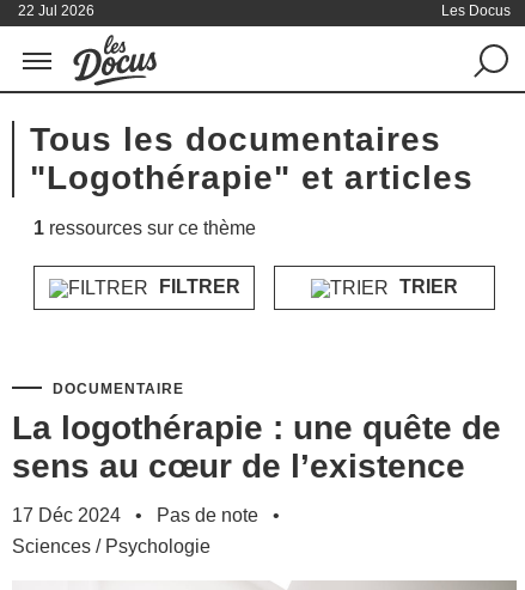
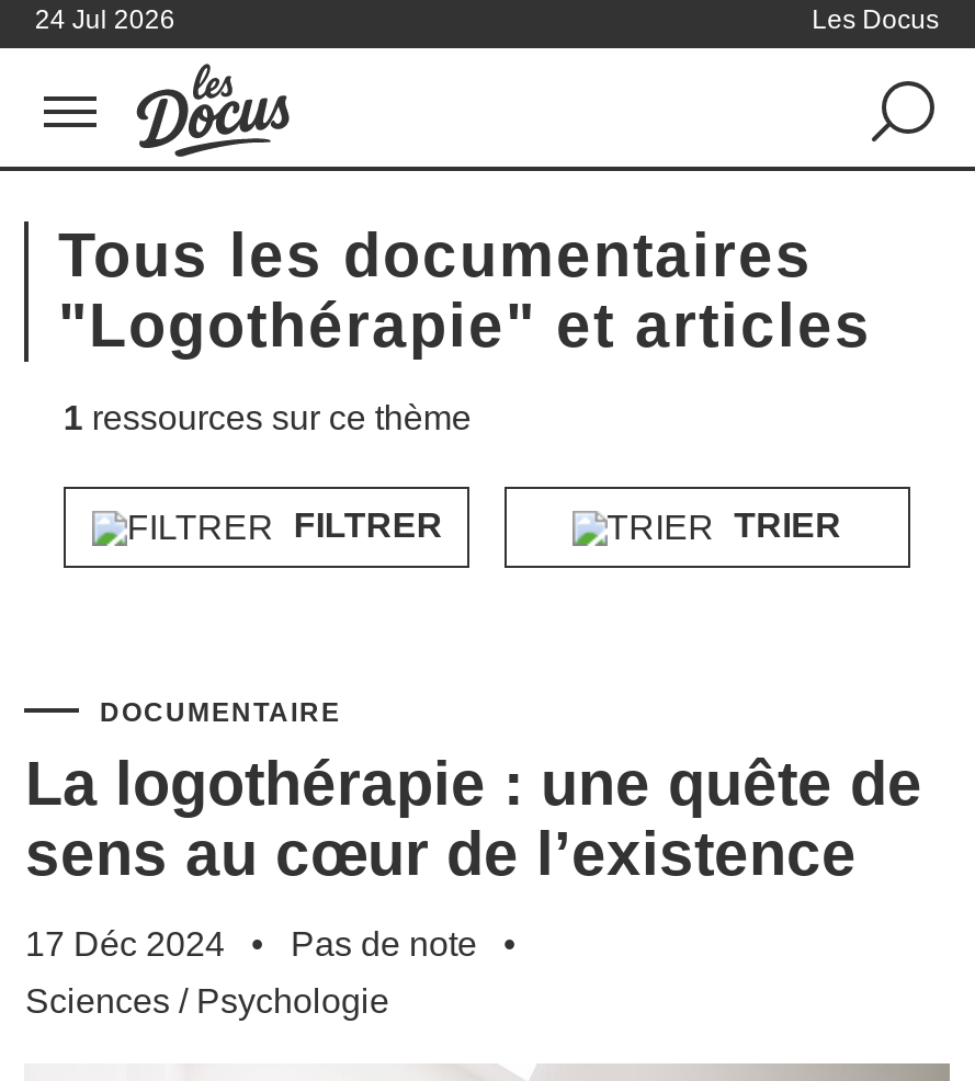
- 22 Jul 2026
+ 24 Jul 2026
